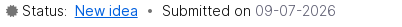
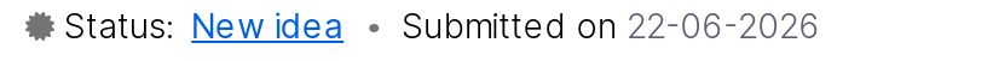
- Status: New idea Submitted on 09-07-2026
+ Status: New idea Submitted on 22-06-2026
